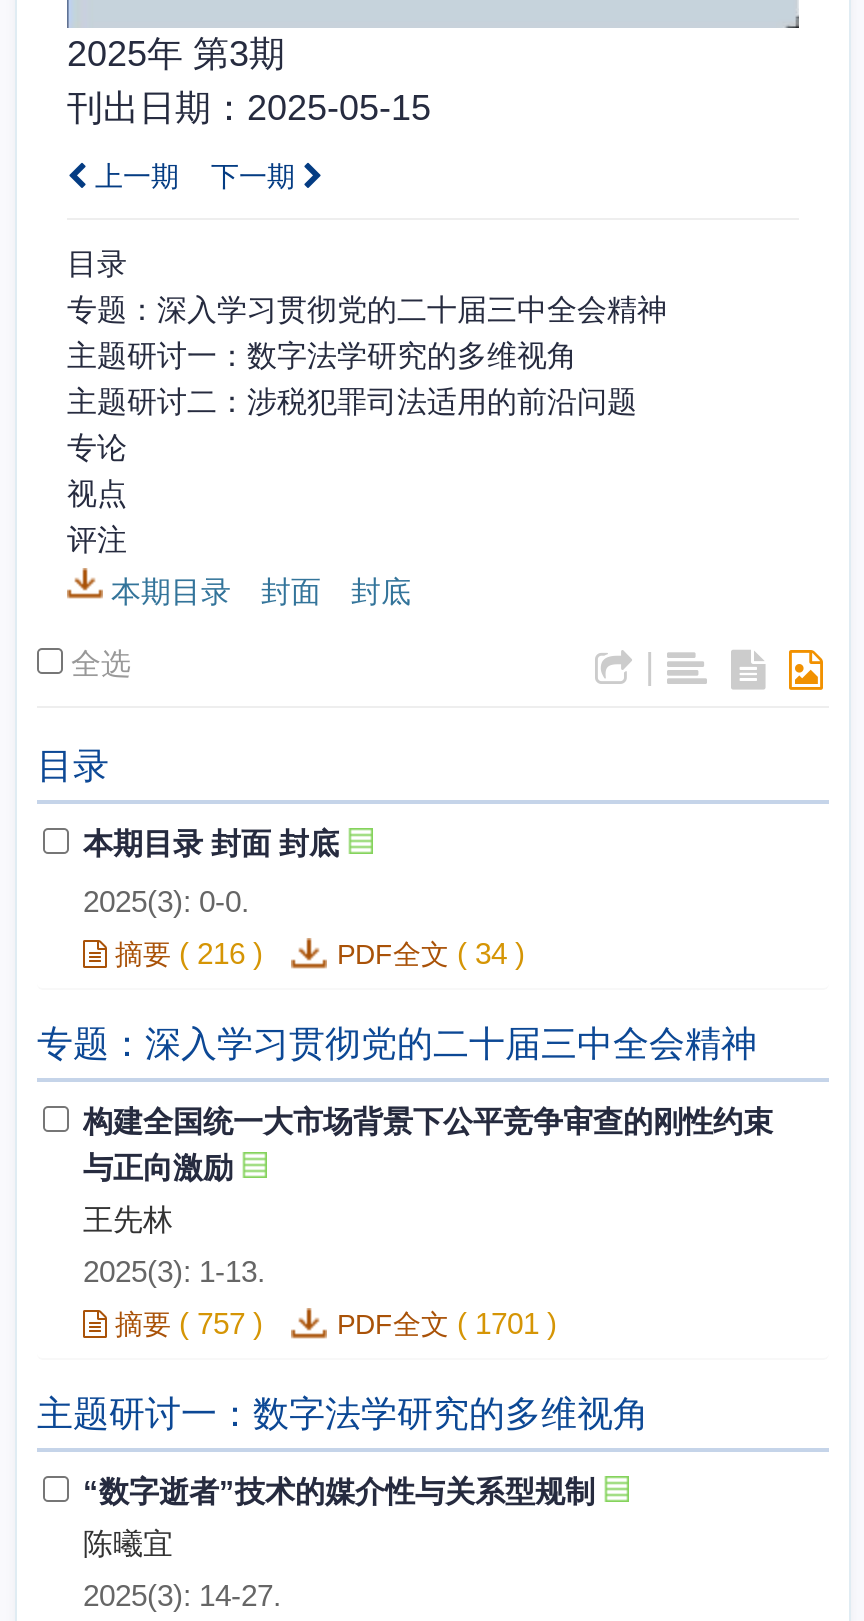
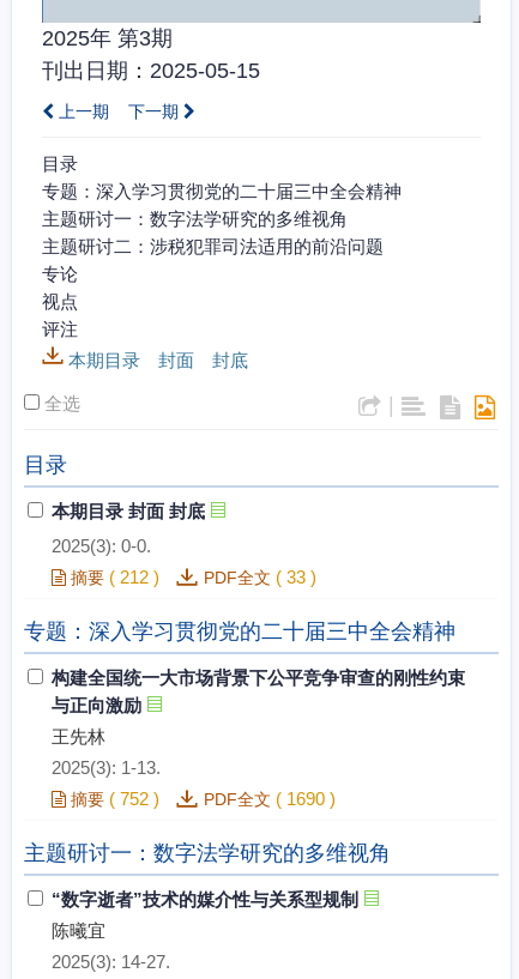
- 摘要(216)
+ 摘要(212)

- PDF全文(34)
+ PDF全文(33)

- 摘要(757)
+ 摘要(752)

- PDF全文(1701)
+ PDF全文(1690)
